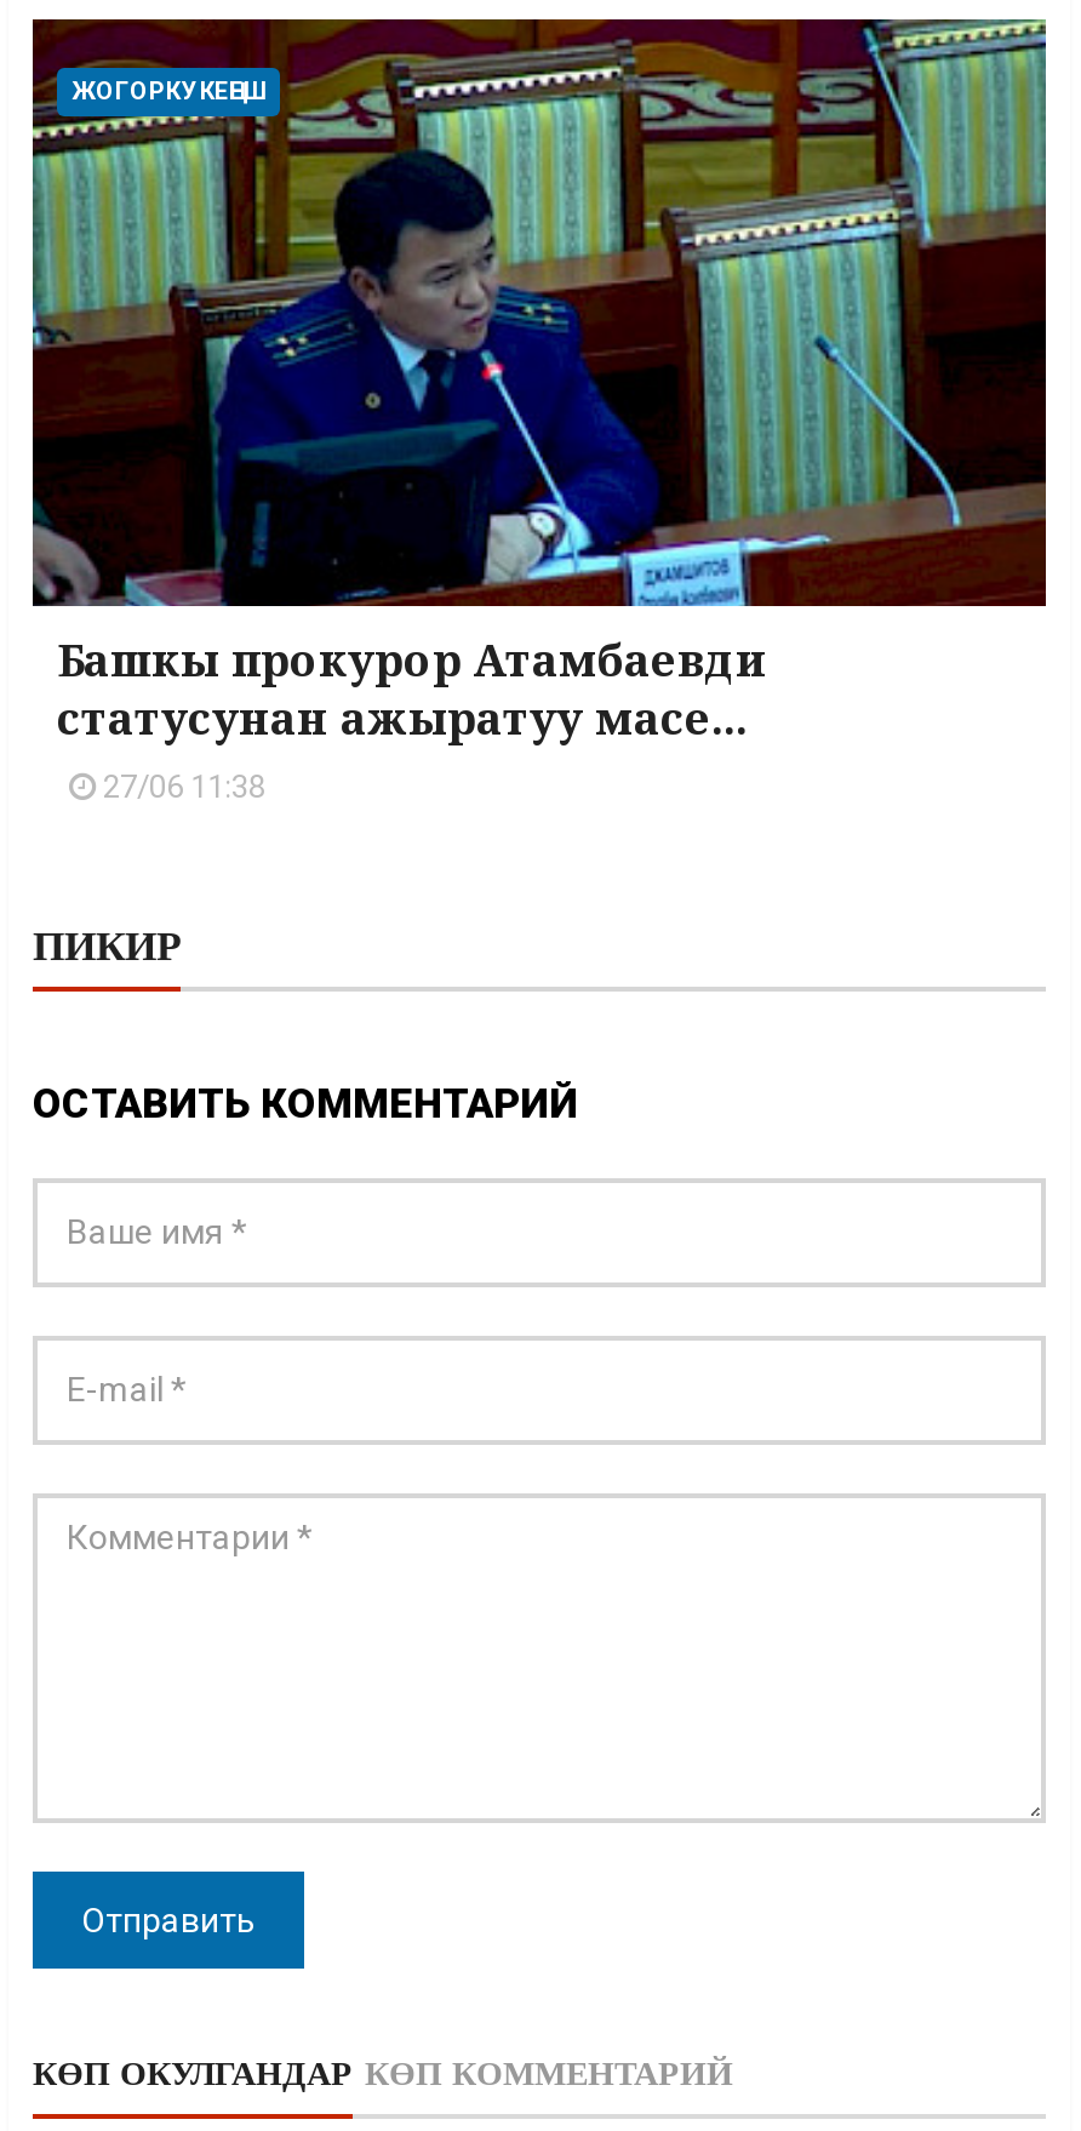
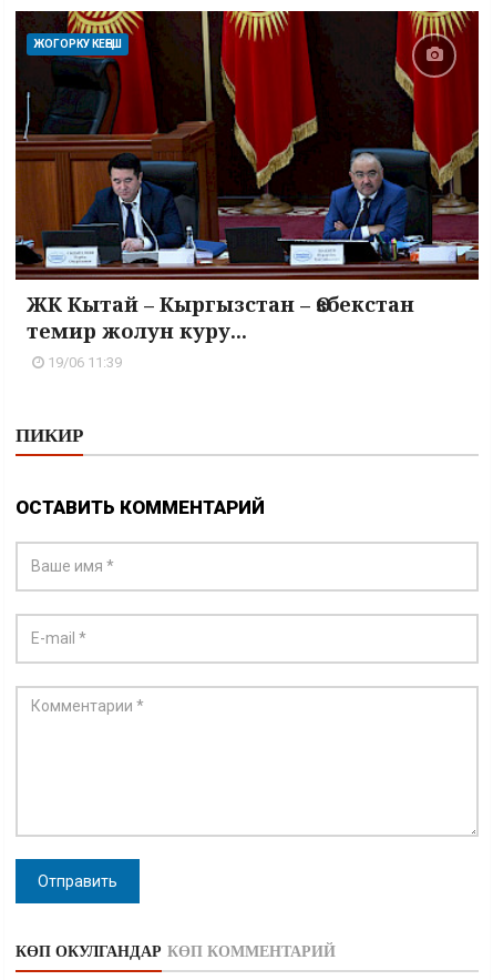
- [image]
- Башкы прокурор Атамбаевди
- статусунан ажыратуу масе...
- 27/06 11:38
+ [image]
+ ЖК Кытай – Кыргызстан – Өзбекстан
+ темир жолун куру...
+ 19/06 11:39
